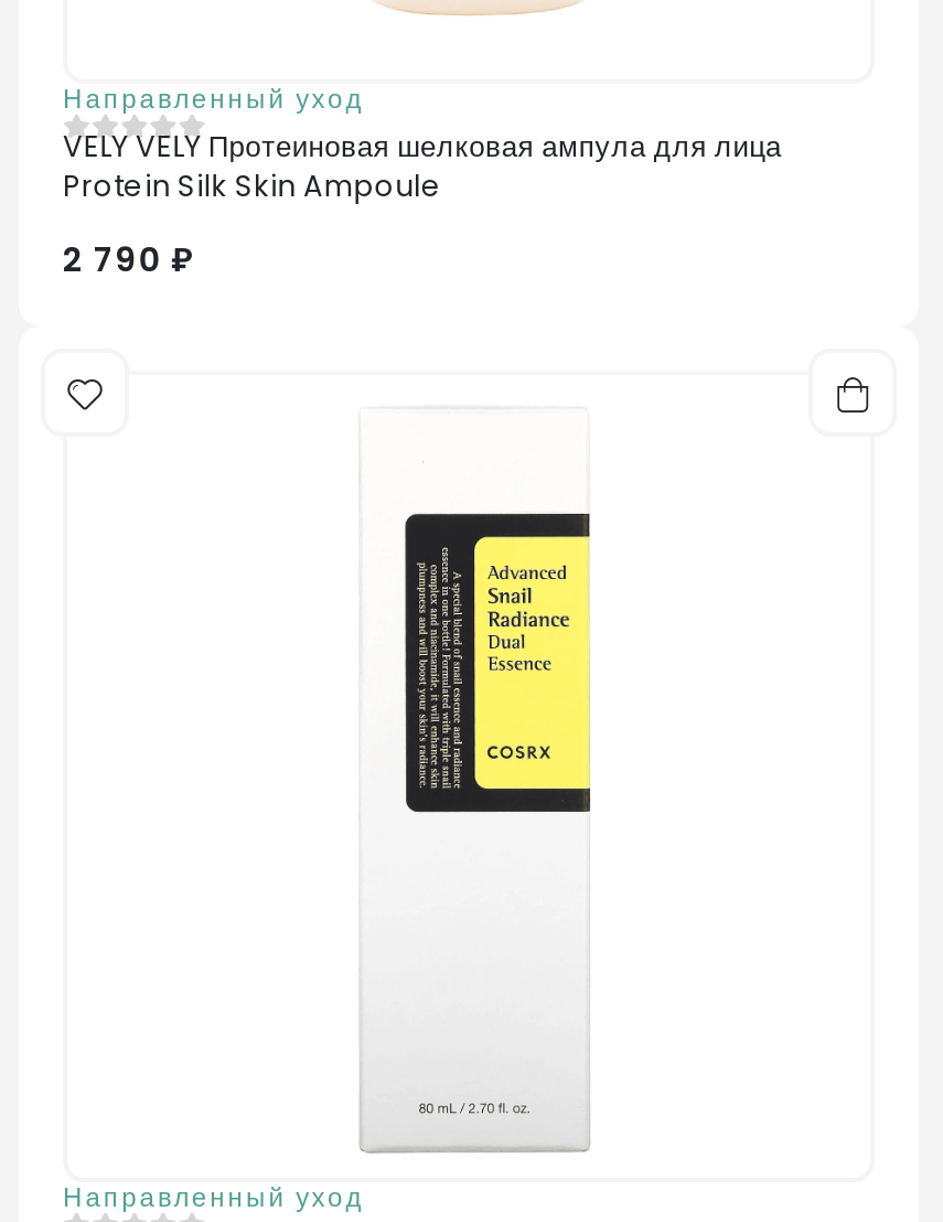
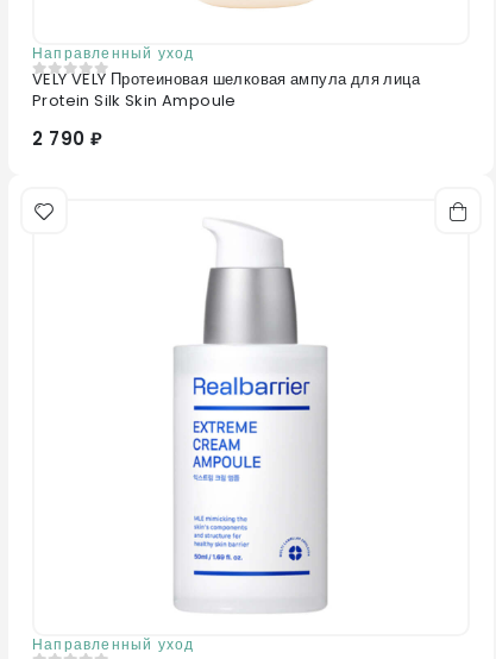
- [image]
+ [image]
